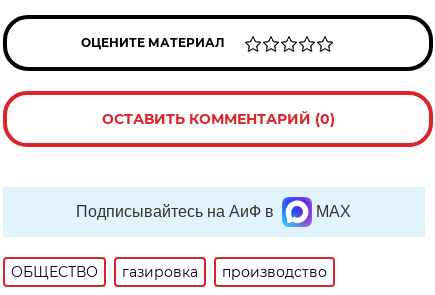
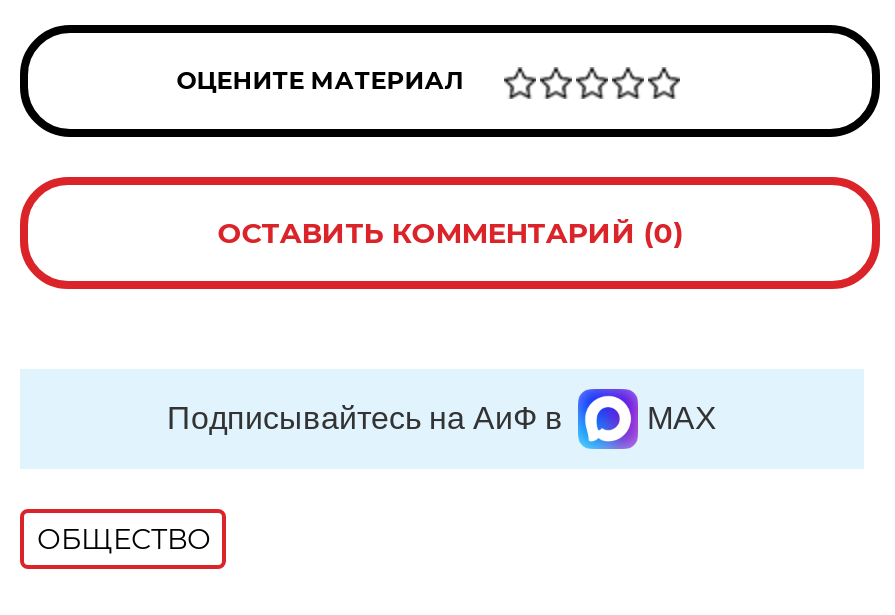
- газировка
- производство
